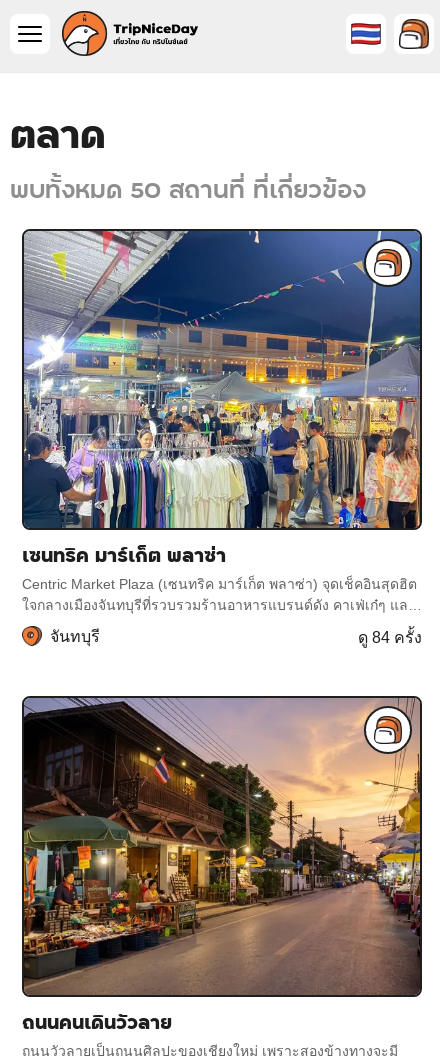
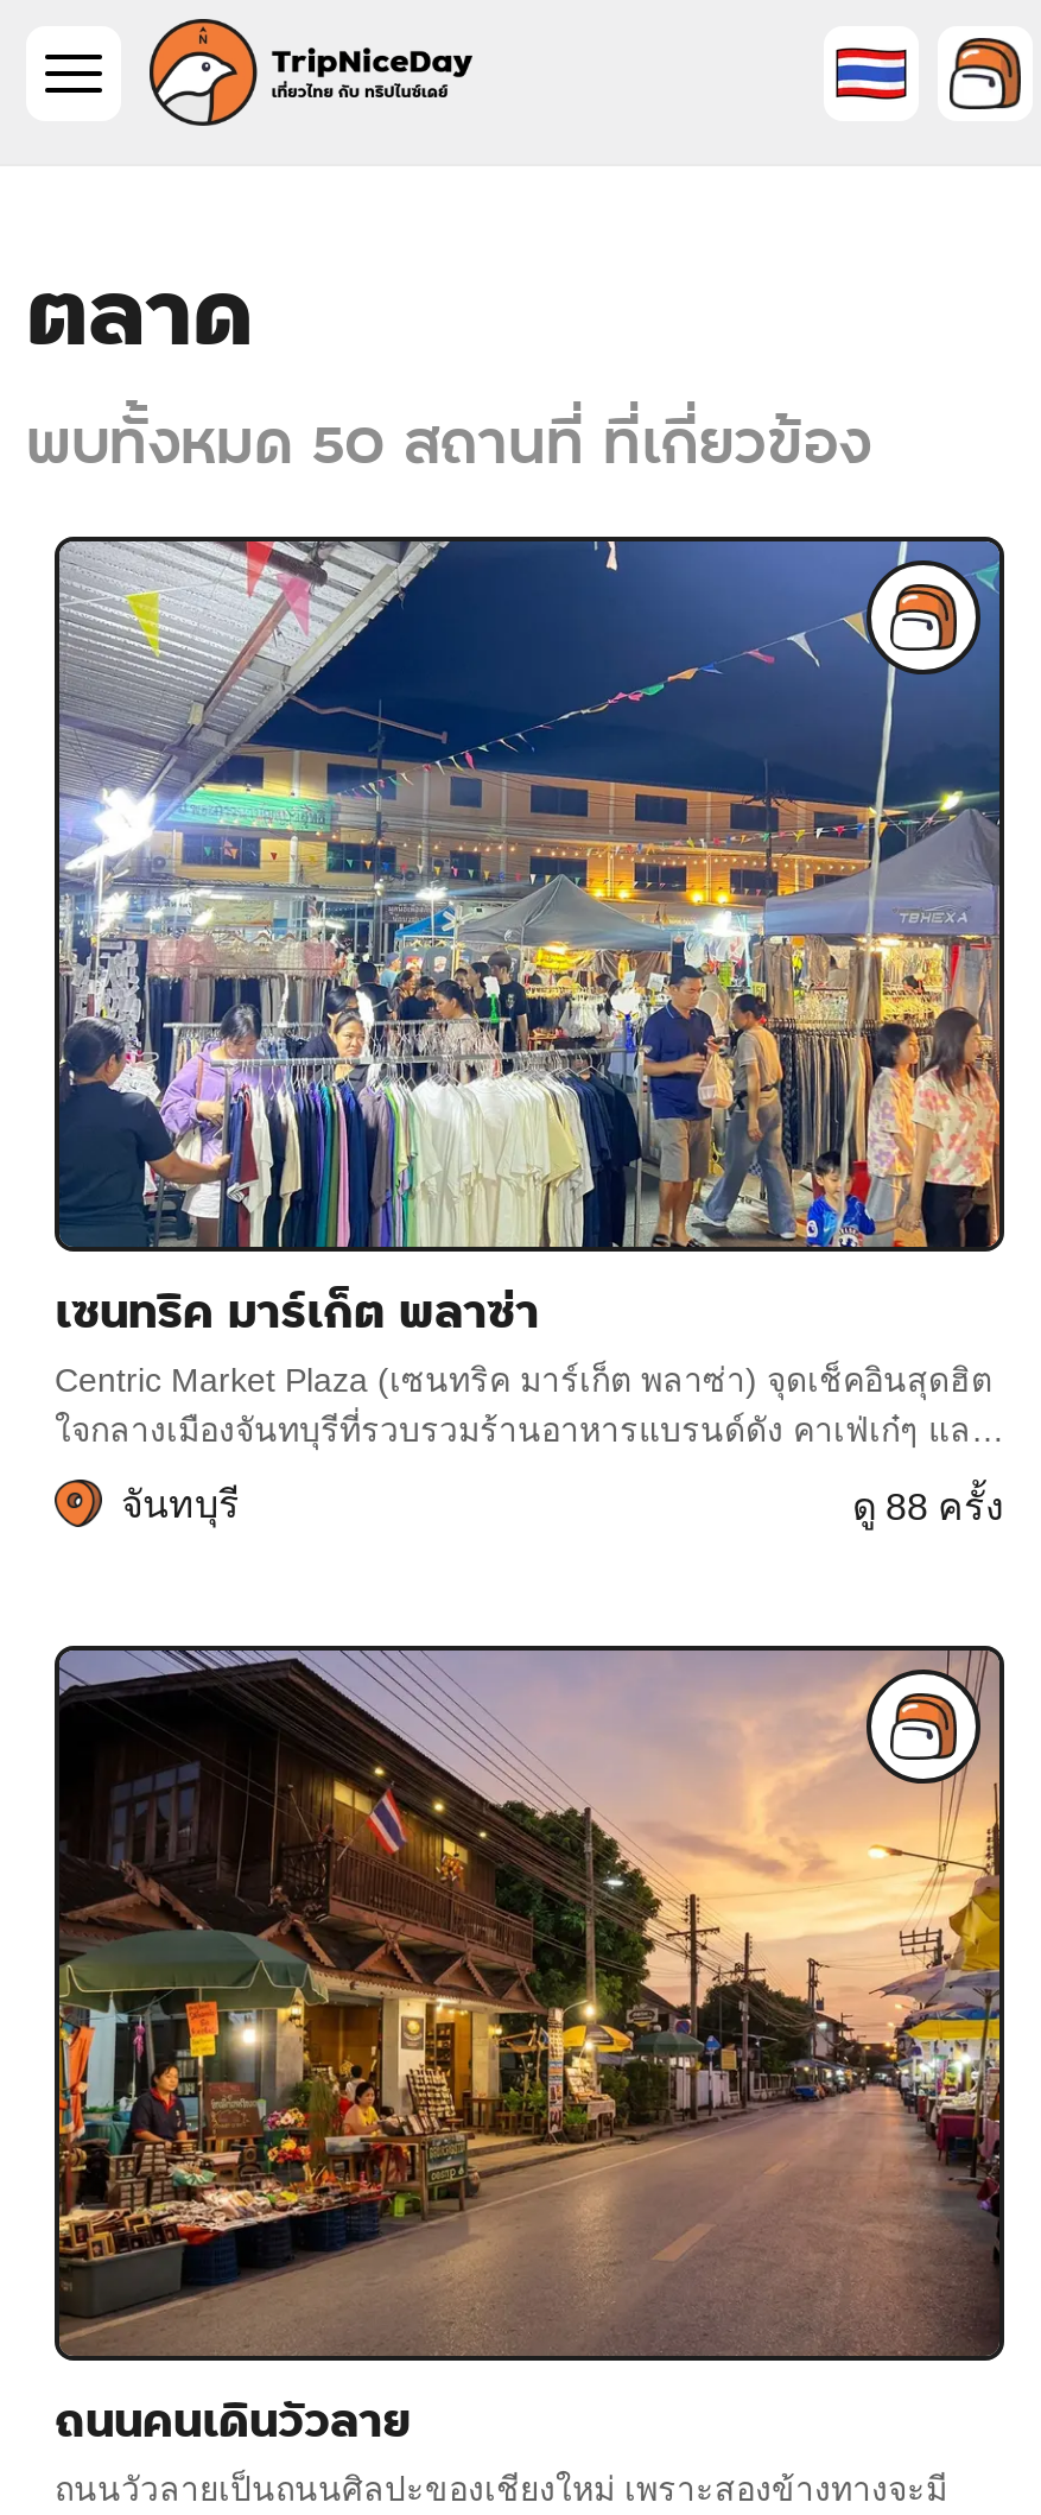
- ดู 84 ครั้ง
+ ดู 88 ครั้ง
